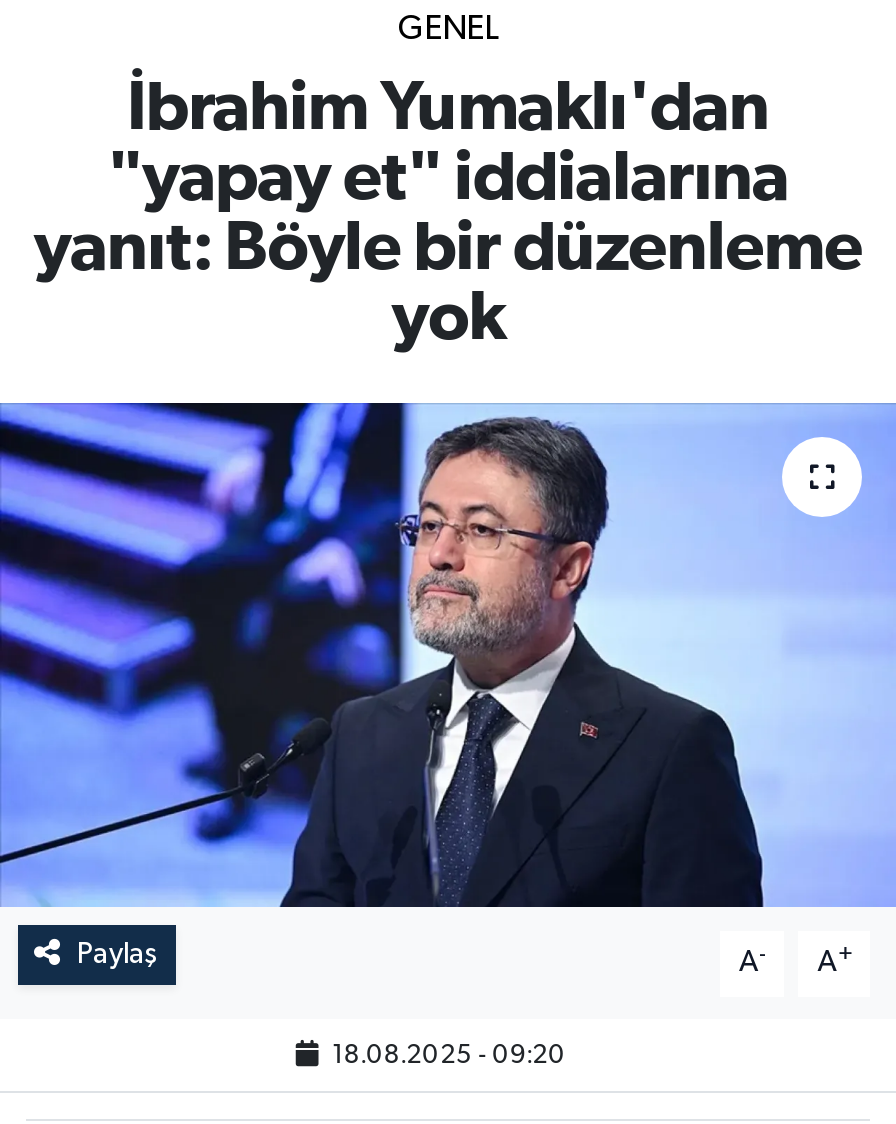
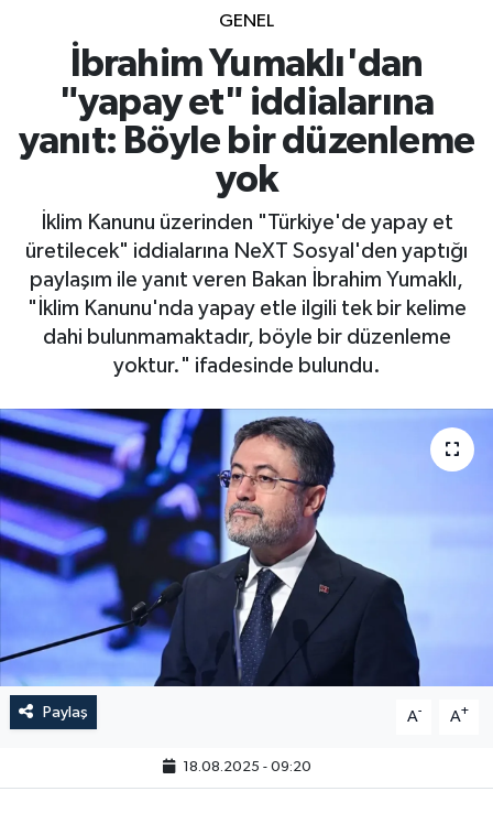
+ İklim Kanunu üzerinden "Türkiye'de yapay et
+ üretilecek" iddialarına NeXT Sosyal'den yaptığı
+ paylaşım ile yanıt veren Bakan İbrahim Yumaklı,
+ "İklim Kanunu'nda yapay etle ilgili tek bir kelime
+ dahi bulunmamaktadır, böyle bir düzenleme
+ yoktur." ifadesinde bulundu.
